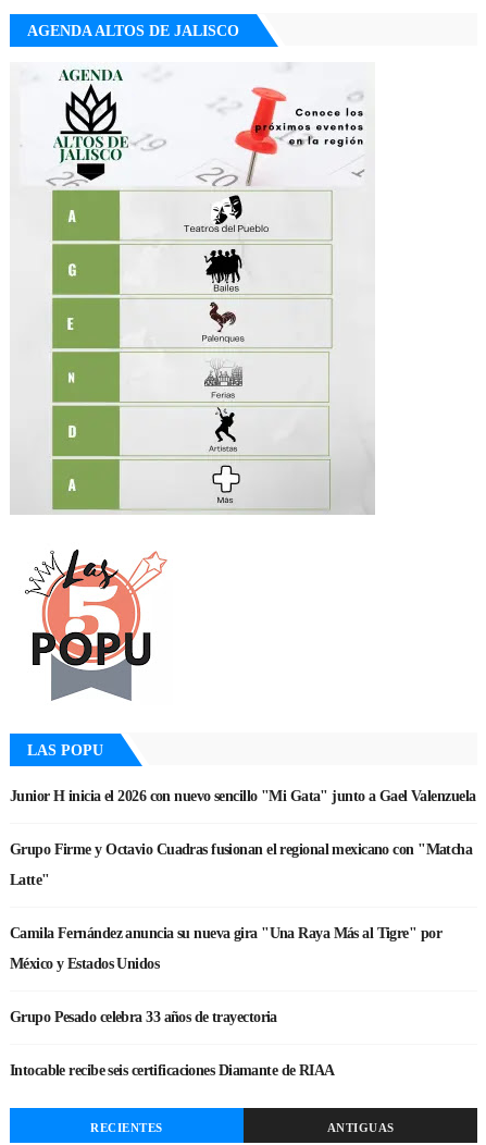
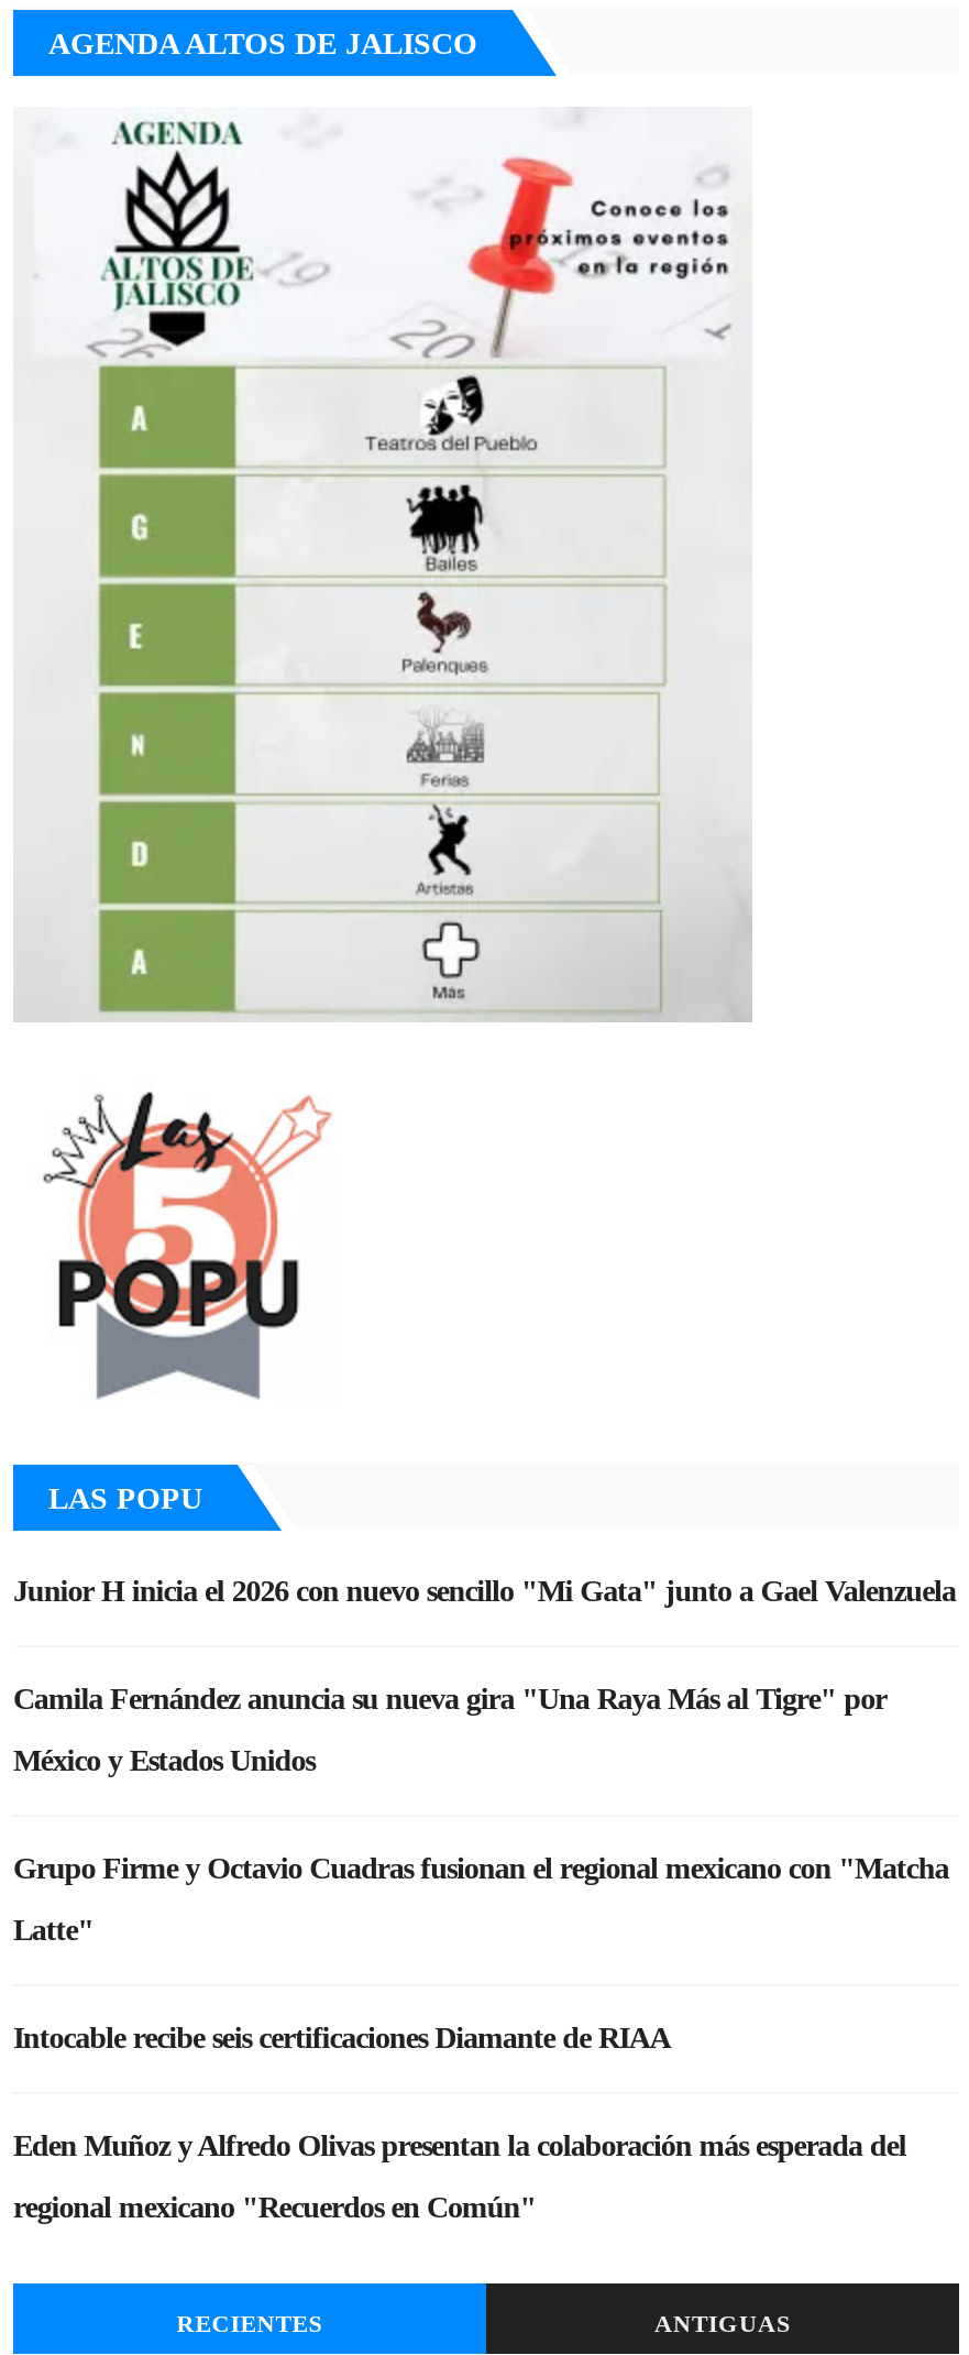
moved down: Grupo Firme y Octavio Cuadras fusionan el regional mexicano con "Matcha | Latte"

moved up: Camila Fernández anuncia su nueva gira "Una Raya Más al Tigre" por | México y Estados Unidos

- Grupo Pesado celebra 33 años de trayectoria

moved up: Intocable recibe seis certificaciones Diamante de RIAA

+ Eden Muñoz y Alfredo Olivas presentan la colaboración más esperada del
+ regional mexicano "Recuerdos en Común"
